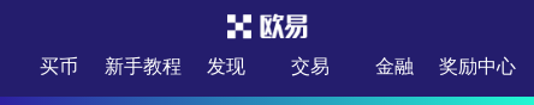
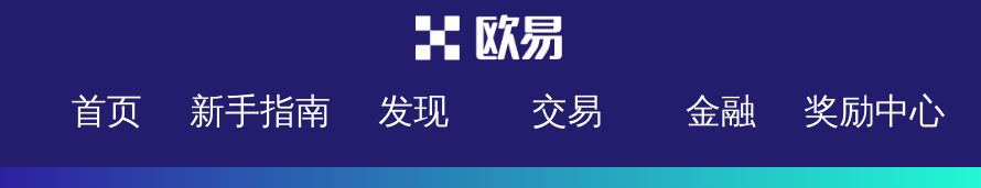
- 买币
- 新手教程
+ 首页
+ 新手指南
